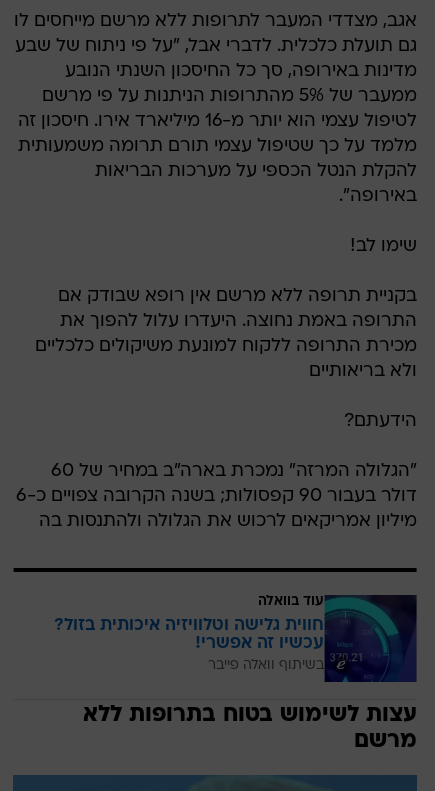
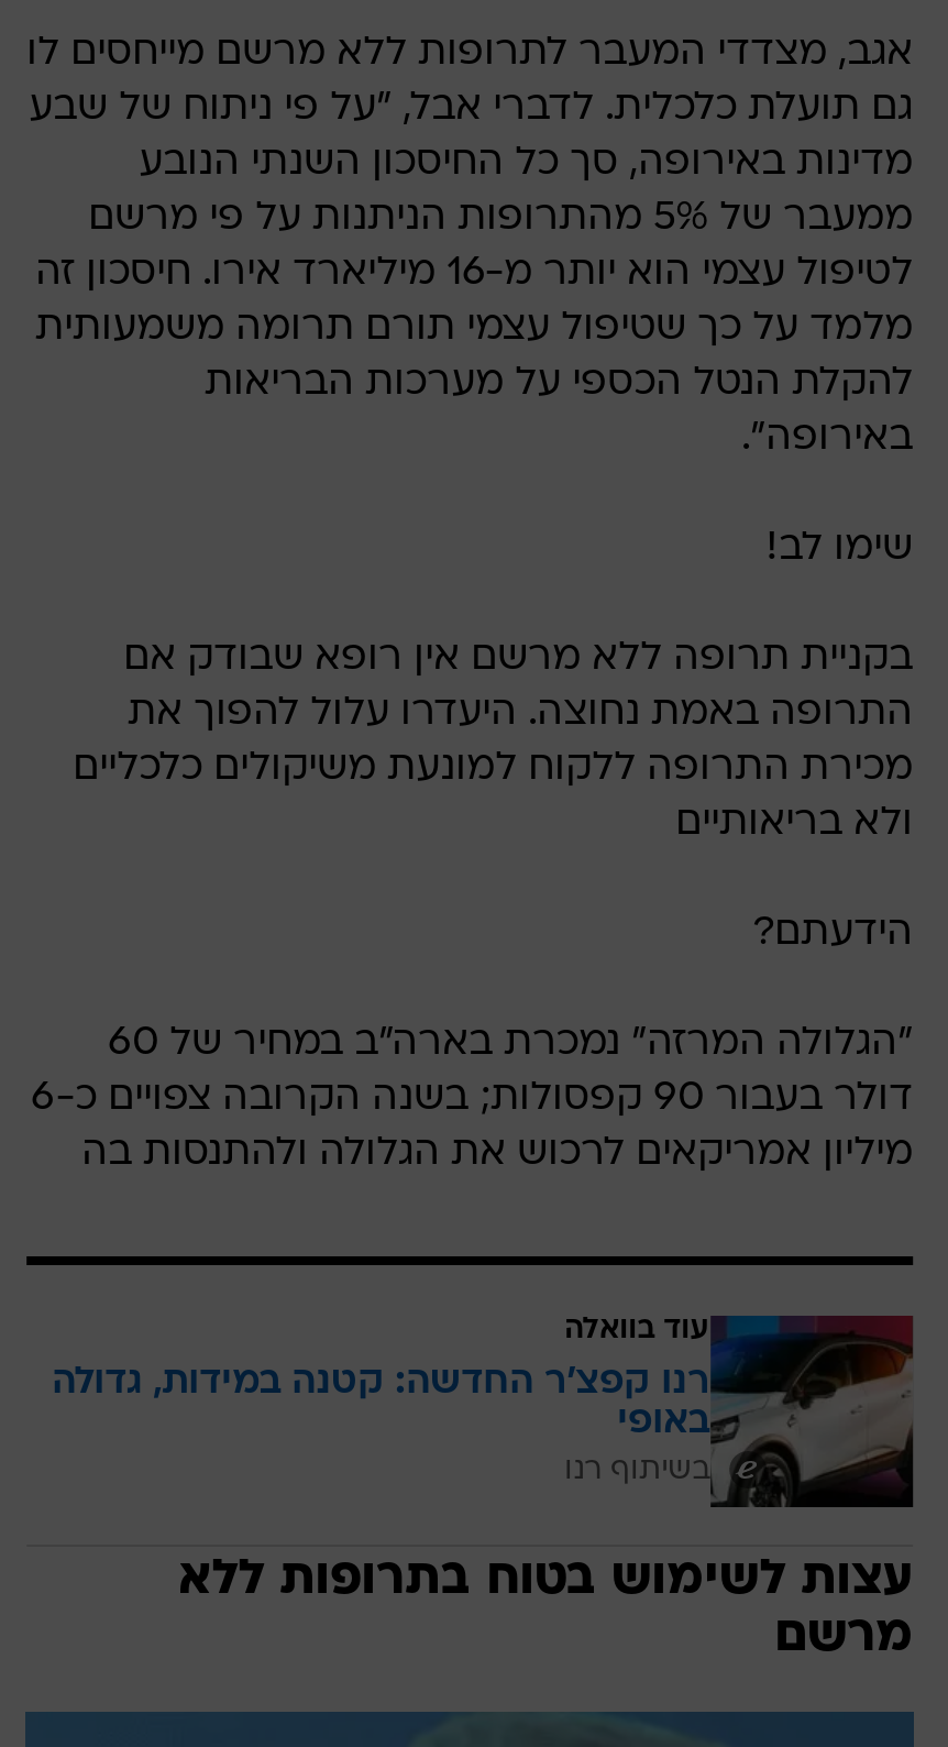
- [image]
- חווית גלישה וטלוויזיה איכותית בזול?
- עכשיו זה אפשרי!
- בשיתוף וואלה פייבר
+ [image]
+ רנו קפצ'ר החדשה: קטנה במידות, גדולה
+ באופי
+ בשיתוף רנו
